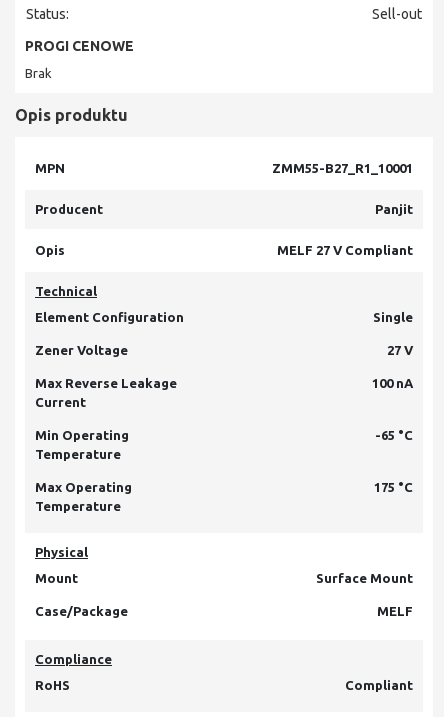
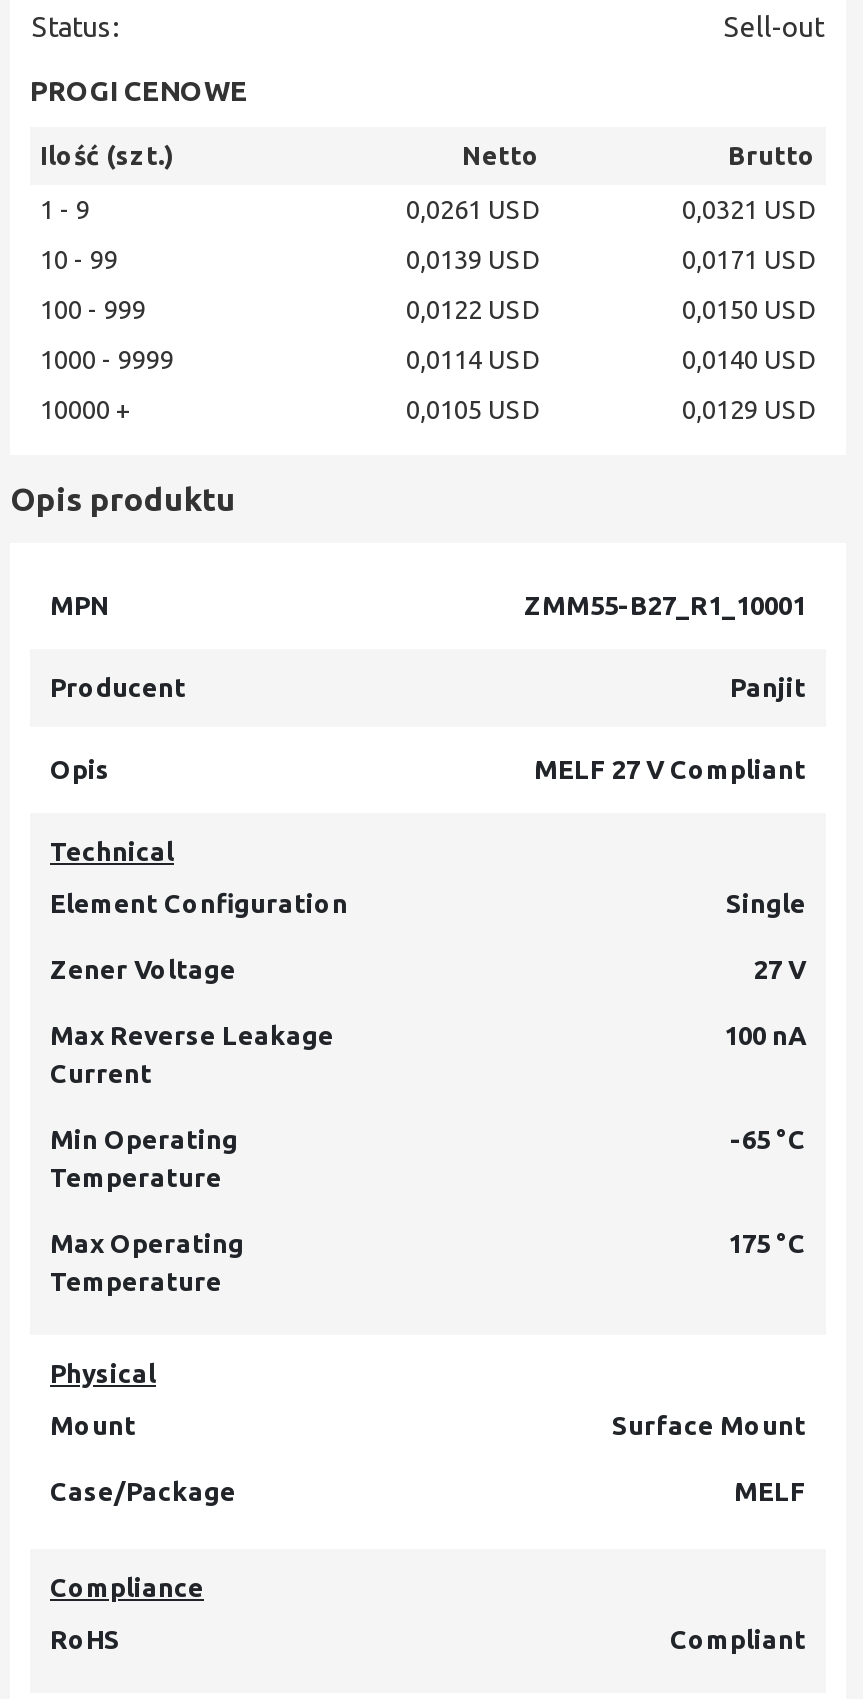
- Brak
+ Ilość (szt.)
+ Netto
+ Brutto
+ 1 - 9
+ 0,0261 USD
+ 0,0321 USD
+ 10 - 99
+ 0,0139 USD
+ 0,0171 USD
+ 100 - 999
+ 0,0122 USD
+ 0,0150 USD
+ 1000 - 9999
+ 0,0114 USD
+ 0,0140 USD
+ 10000 +
+ 0,0105 USD
+ 0,0129 USD
